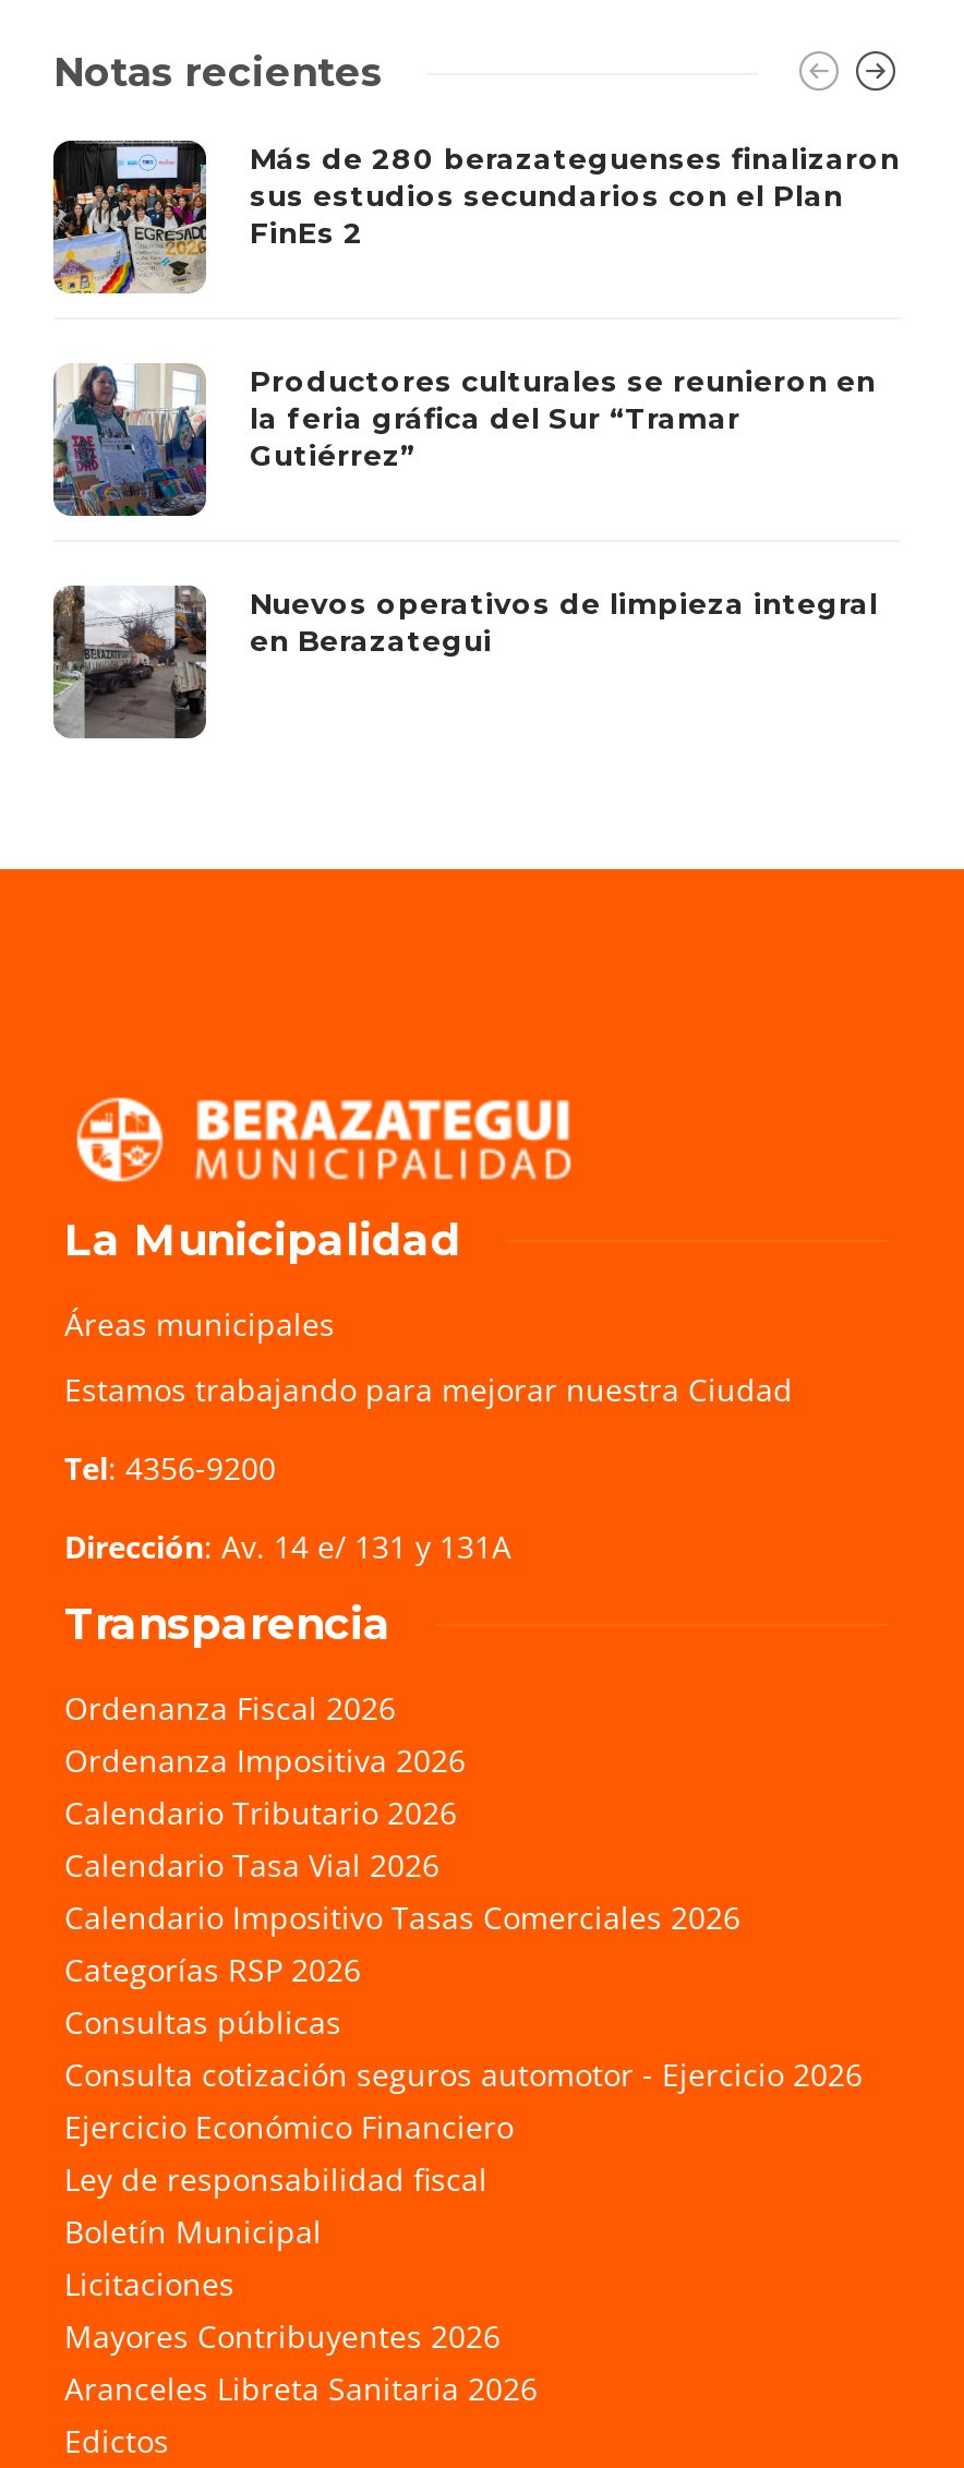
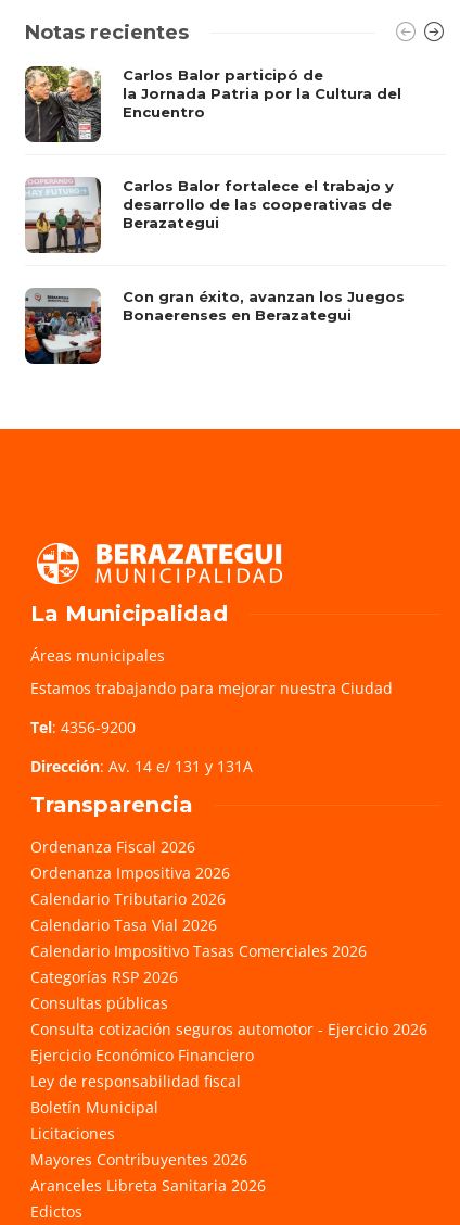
- [image]
- Más de 280 berazateguenses finalizaron
- sus estudios secundarios con el Plan
- FinEs 2
+ [image]
+ Carlos Balor participó de
+ la Jornada Patria por la Cultura del
+ Encuentro

- [image]
- Productores culturales se reunieron en
- la feria gráfica del Sur “Tramar
- Gutiérrez”
+ [image]
+ Carlos Balor fortalece el trabajo y
+ desarrollo de las cooperativas de
+ Berazategui

- [image]
- Nuevos operativos de limpieza integral
- en Berazategui
+ [image]
+ Con gran éxito, avanzan los Juegos
+ Bonaerenses en Berazategui
